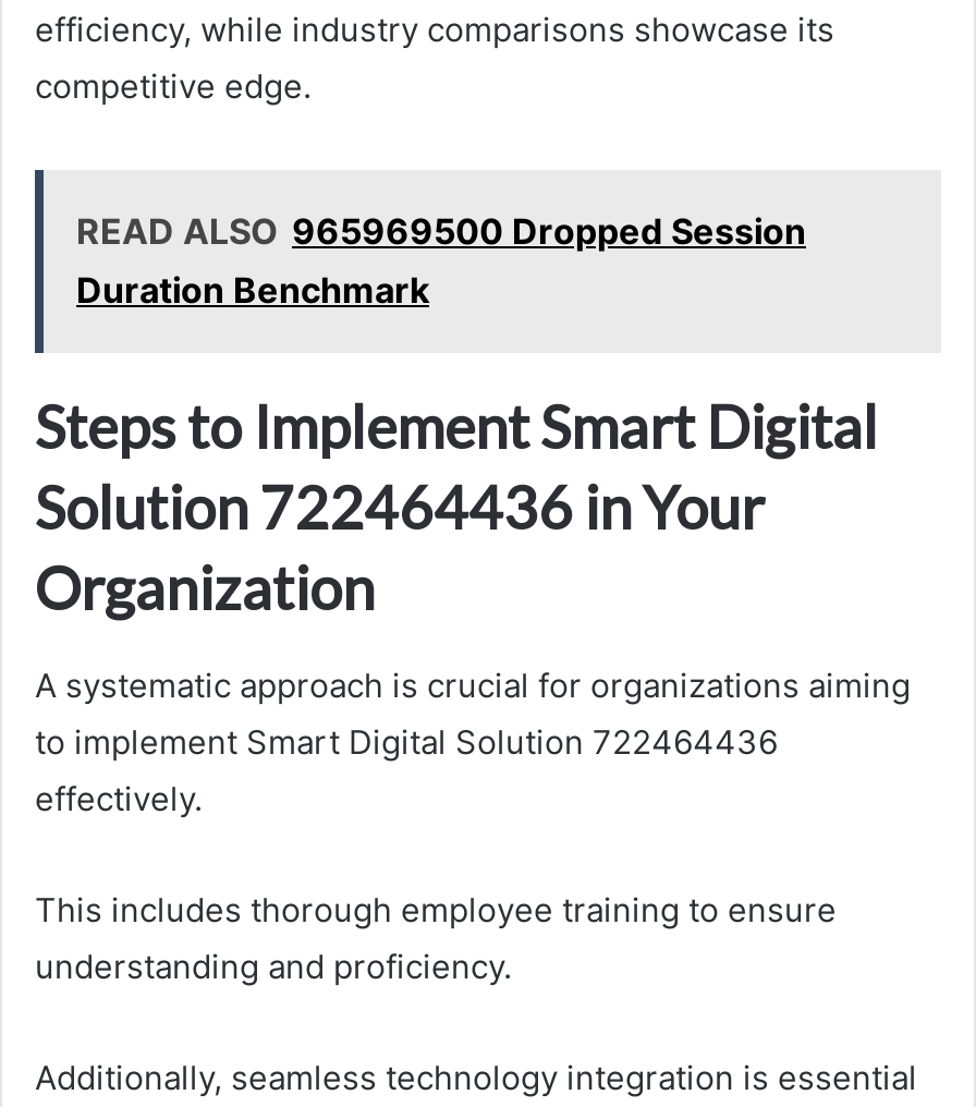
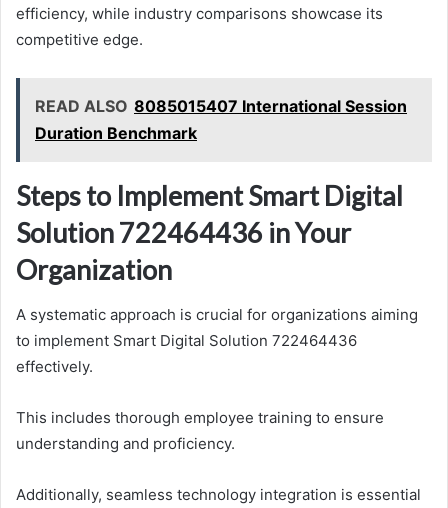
- READ ALSO 965969500 Dropped Session
+ READ ALSO 8085015407 International Session
